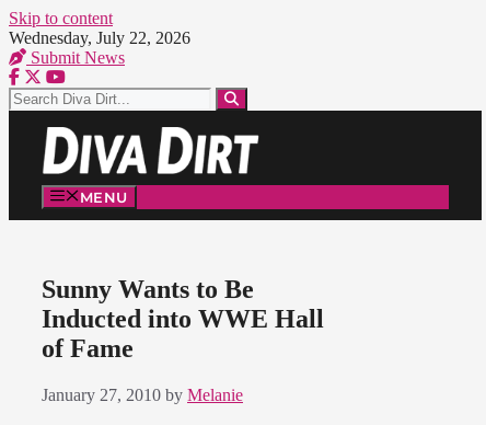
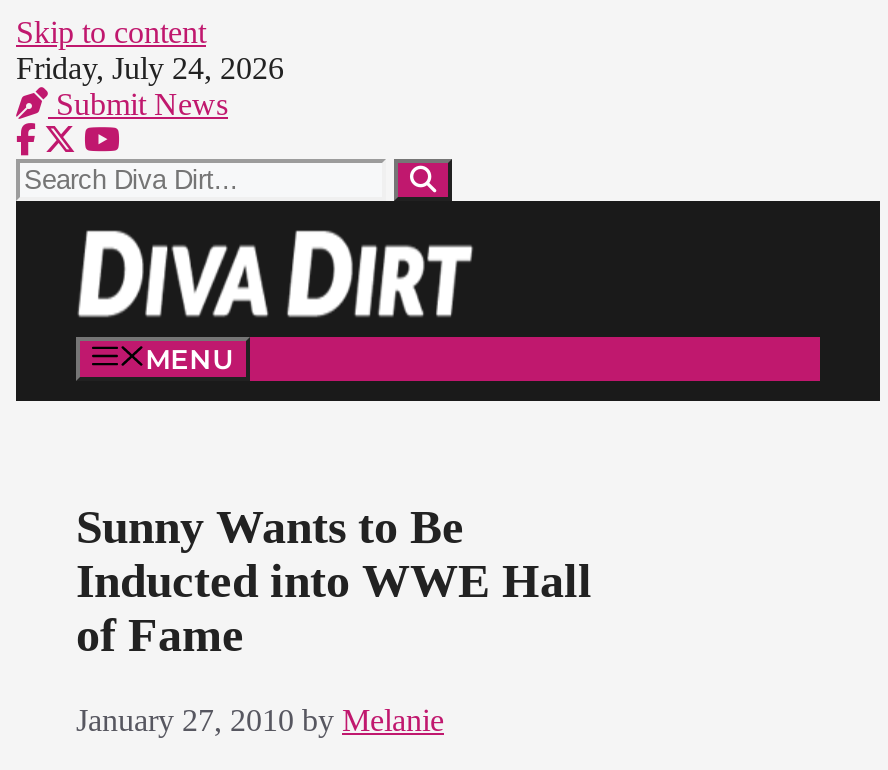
- Wednesday, July 22, 2026
+ Friday, July 24, 2026
